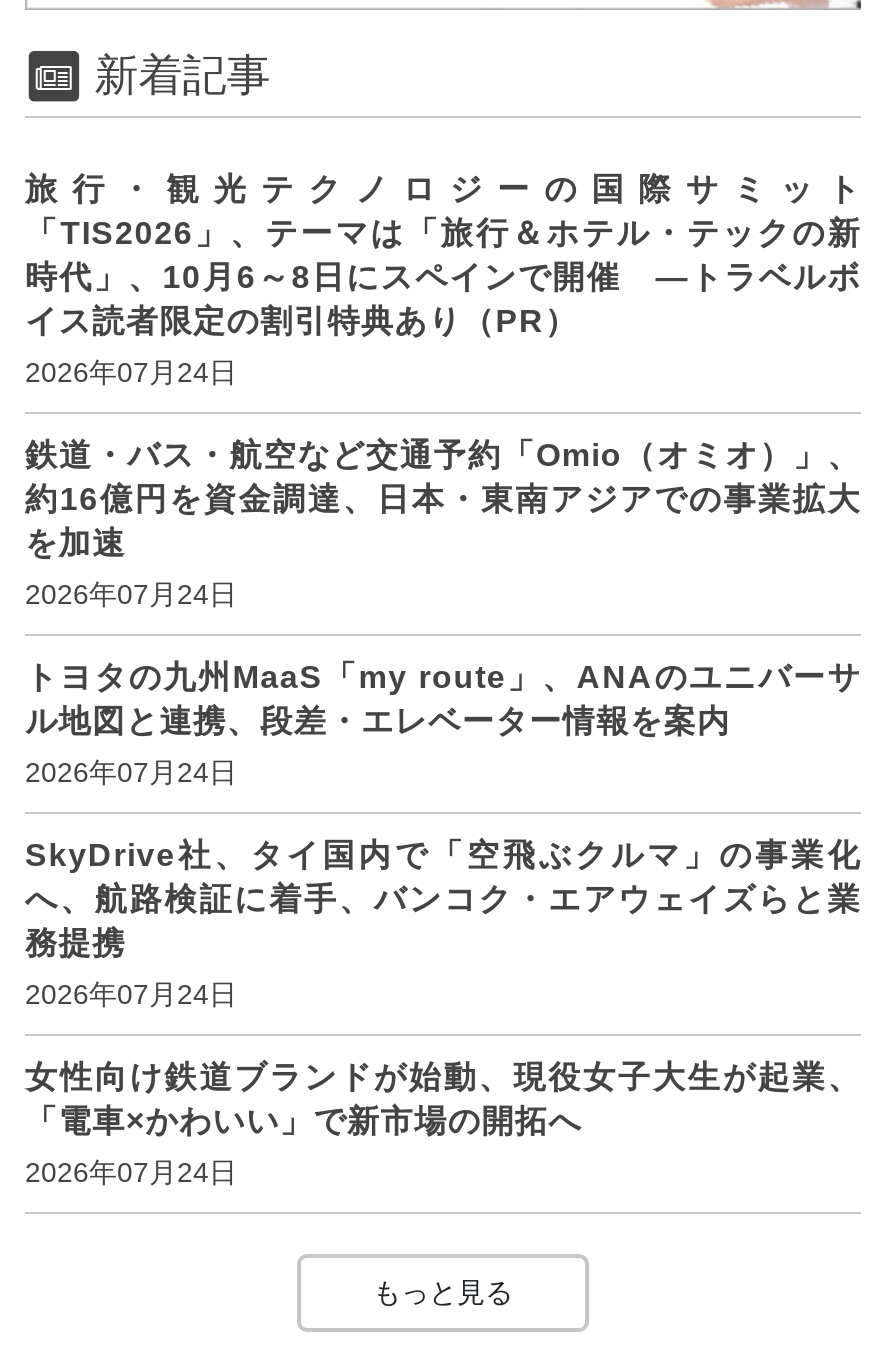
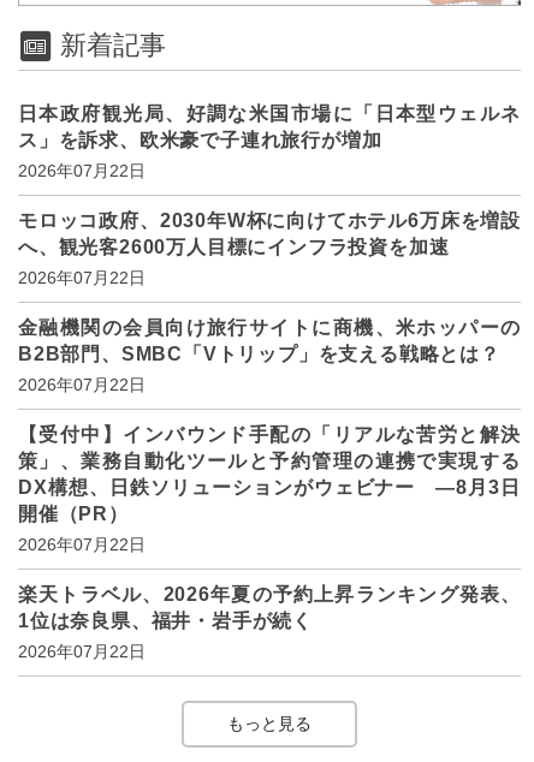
- 旅行・観光テクノロジーの国際サミット
- 「TIS2026」、テーマは「旅行＆ホテル・テックの新
- 時代」、10月6～8日にスペインで開催 ―トラベルボ
- イス読者限定の割引特典あり（PR）
+ 日本政府観光局、好調な米国市場に「日本型ウェルネ
+ ス」を訴求、欧米豪で子連れ旅行が増加

- 2026年07月24日
+ 2026年07月22日

- 鉄道・バス・航空など交通予約「Omio（オミオ）」、
- 約16億円を資金調達、日本・東南アジアでの事業拡大
- を加速
+ モロッコ政府、2030年W杯に向けてホテル6万床を増設
+ へ、観光客2600万人目標にインフラ投資を加速

- 2026年07月24日
+ 2026年07月22日

- トヨタの九州MaaS「my route」、ANAのユニバーサ
- ル地図と連携、段差・エレベーター情報を案内
+ 金融機関の会員向け旅行サイトに商機、米ホッパーの
+ B2B部門、SMBC「Vトリップ」を支える戦略とは？

- 2026年07月24日
+ 2026年07月22日

- SkyDrive社、タイ国内で「空飛ぶクルマ」の事業化
- へ、航路検証に着手、バンコク・エアウェイズらと業
- 務提携
+ 【受付中】インバウンド手配の「リアルな苦労と解決
+ 策」、業務自動化ツールと予約管理の連携で実現する
+ DX構想、日鉄ソリューションがウェビナー ―8月3日
+ 開催（PR）

- 2026年07月24日
+ 2026年07月22日

- 女性向け鉄道ブランドが始動、現役女子大生が起業、
- 「電車×かわいい」で新市場の開拓へ
+ 楽天トラベル、2026年夏の予約上昇ランキング発表、
+ 1位は奈良県、福井・岩手が続く

- 2026年07月24日
+ 2026年07月22日
